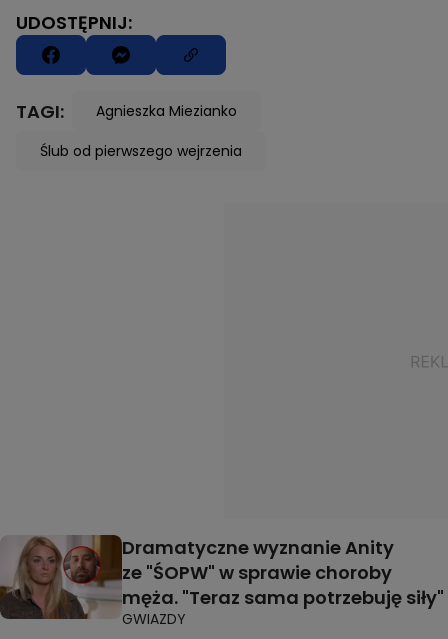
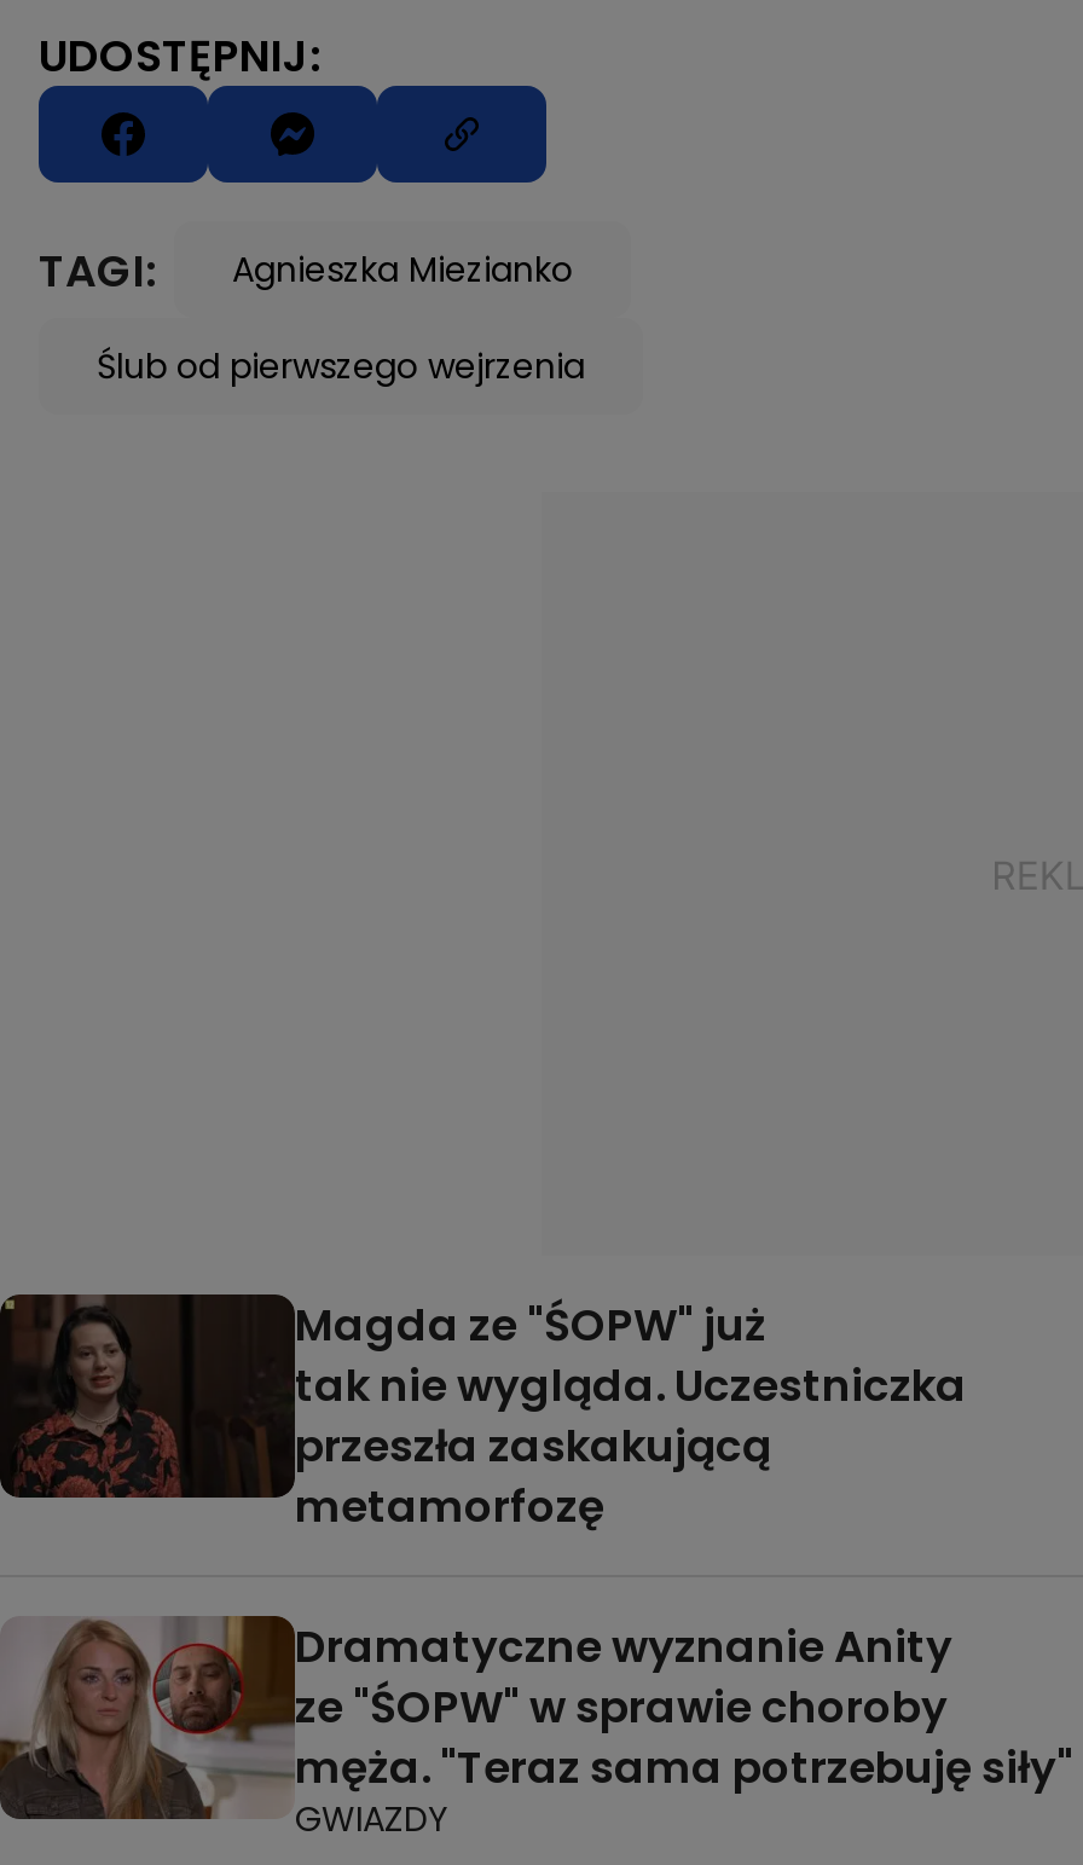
+ [image]
+ Magda ze "ŚOPW" już
+ tak nie wygląda. Uczestniczka
+ przeszła zaskakującą
+ metamorfozę
